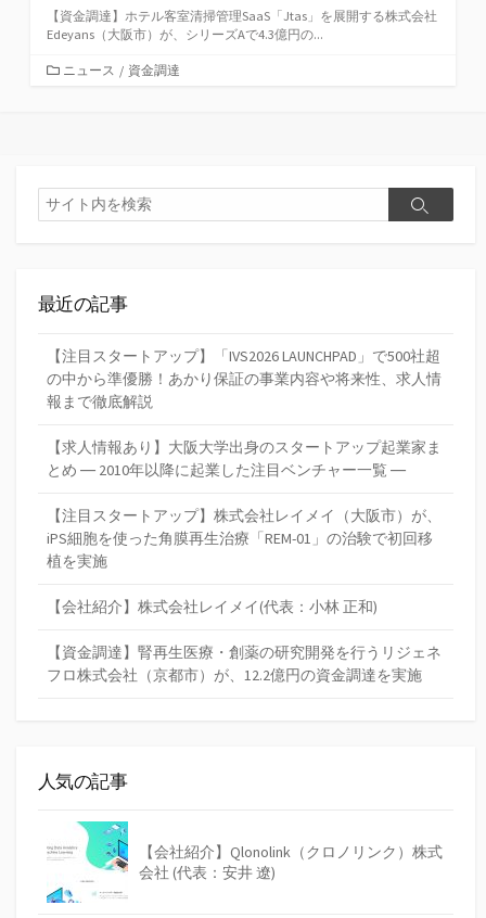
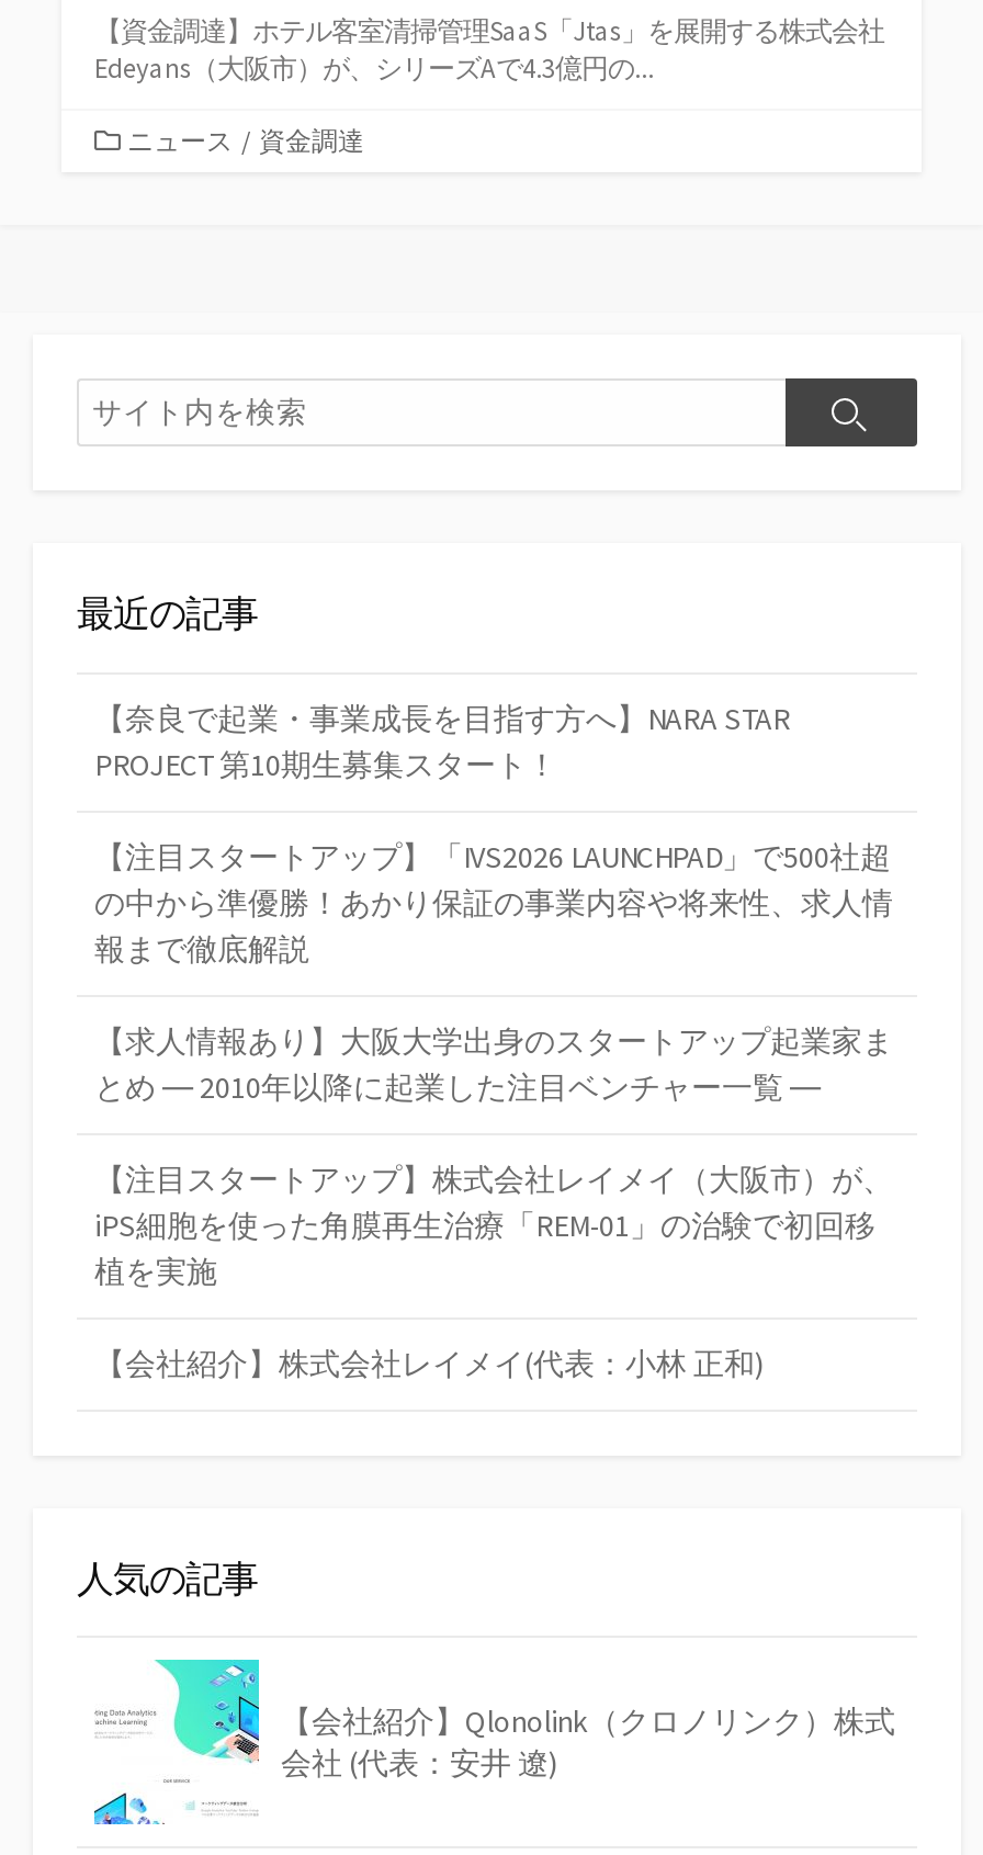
+ 【奈良で起業・事業成長を目指す方へ】NARA STAR
+ PROJECT 第10期生募集スタート！

moved down: 【注目スタートアップ】「IVS2026 LAUNCHPAD」で500社超 | の中から準優勝！あかり保証の事業内容や将来性、求人情 | 報まで徹底解説 | ... | 植を実施 | 【会社紹介】株式会社レイメイ(代表：小林 正和)

- 【資金調達】腎再生医療・創薬の研究開発を行うリジェネ
- フロ株式会社（京都市）が、12.2億円の資金調達を実施
